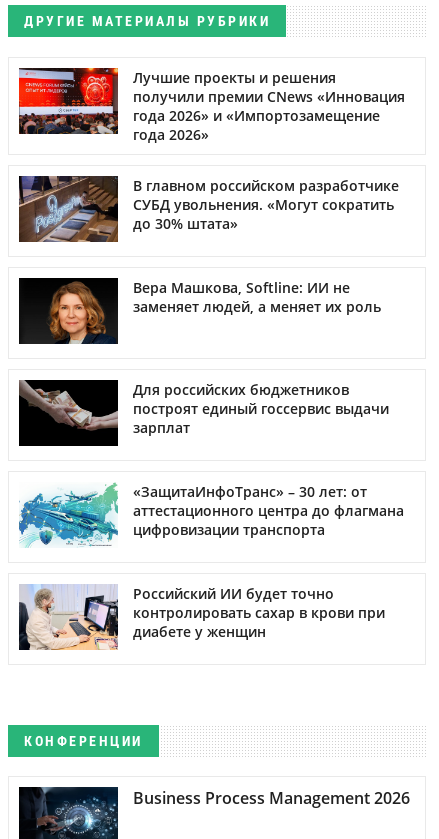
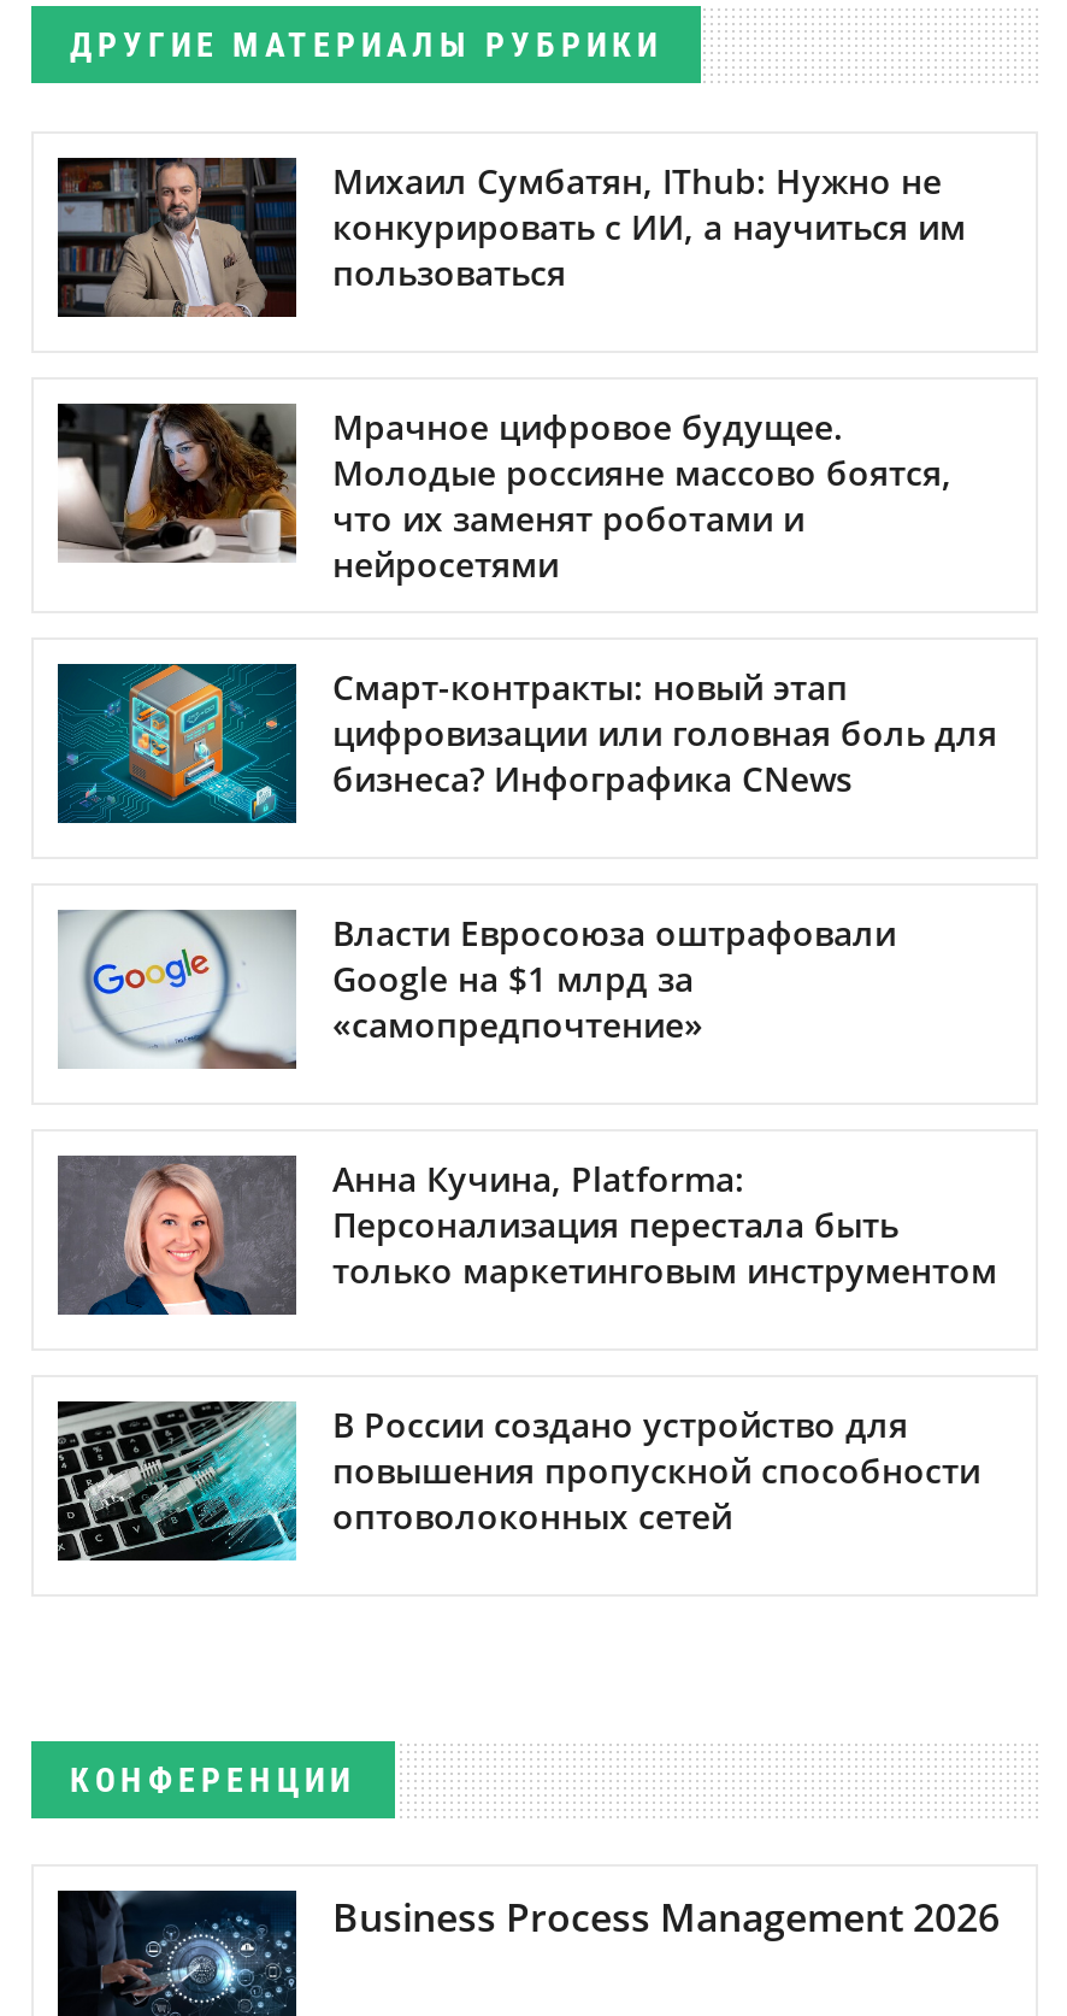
- [image]
- Лучшие проекты и решения
- получили премии CNews «Инновация
- года 2026» и «Импортозамещение
- года 2026»
+ [image]
+ Михаил Сумбатян, IThub: Нужно не
+ конкурировать с ИИ, а научиться им
+ пользоваться

- [image]
- В главном российском разработчике
- СУБД увольнения. «Могут сократить
- до 30% штата»
+ [image]
+ Мрачное цифровое будущее.
+ Молодые россияне массово боятся,
+ что их заменят роботами и
+ нейросетями

- [image]
- Вера Машкова, Softline: ИИ не
- заменяет людей, а меняет их роль
+ [image]
+ Смарт-контракты: новый этап
+ цифровизации или головная боль для
+ бизнеса? Инфографика CNews

- [image]
- Для российских бюджетников
- построят единый госсервис выдачи
- зарплат
+ [image]
+ Власти Евросоюза оштрафовали
+ Google на $1 млрд за
+ «самопредпочтение»

- [image]
- «ЗащитаИнфоТранс» – 30 лет: от
- аттестационного центра до флагмана
- цифровизации транспорта
+ [image]
+ Анна Кучина, Platforma:
+ Персонализация перестала быть
+ только маркетинговым инструментом

- [image]
- Российский ИИ будет точно
- контролировать сахар в крови при
- диабете у женщин
+ [image]
+ В России создано устройство для
+ повышения пропускной способности
+ оптоволоконных сетей
